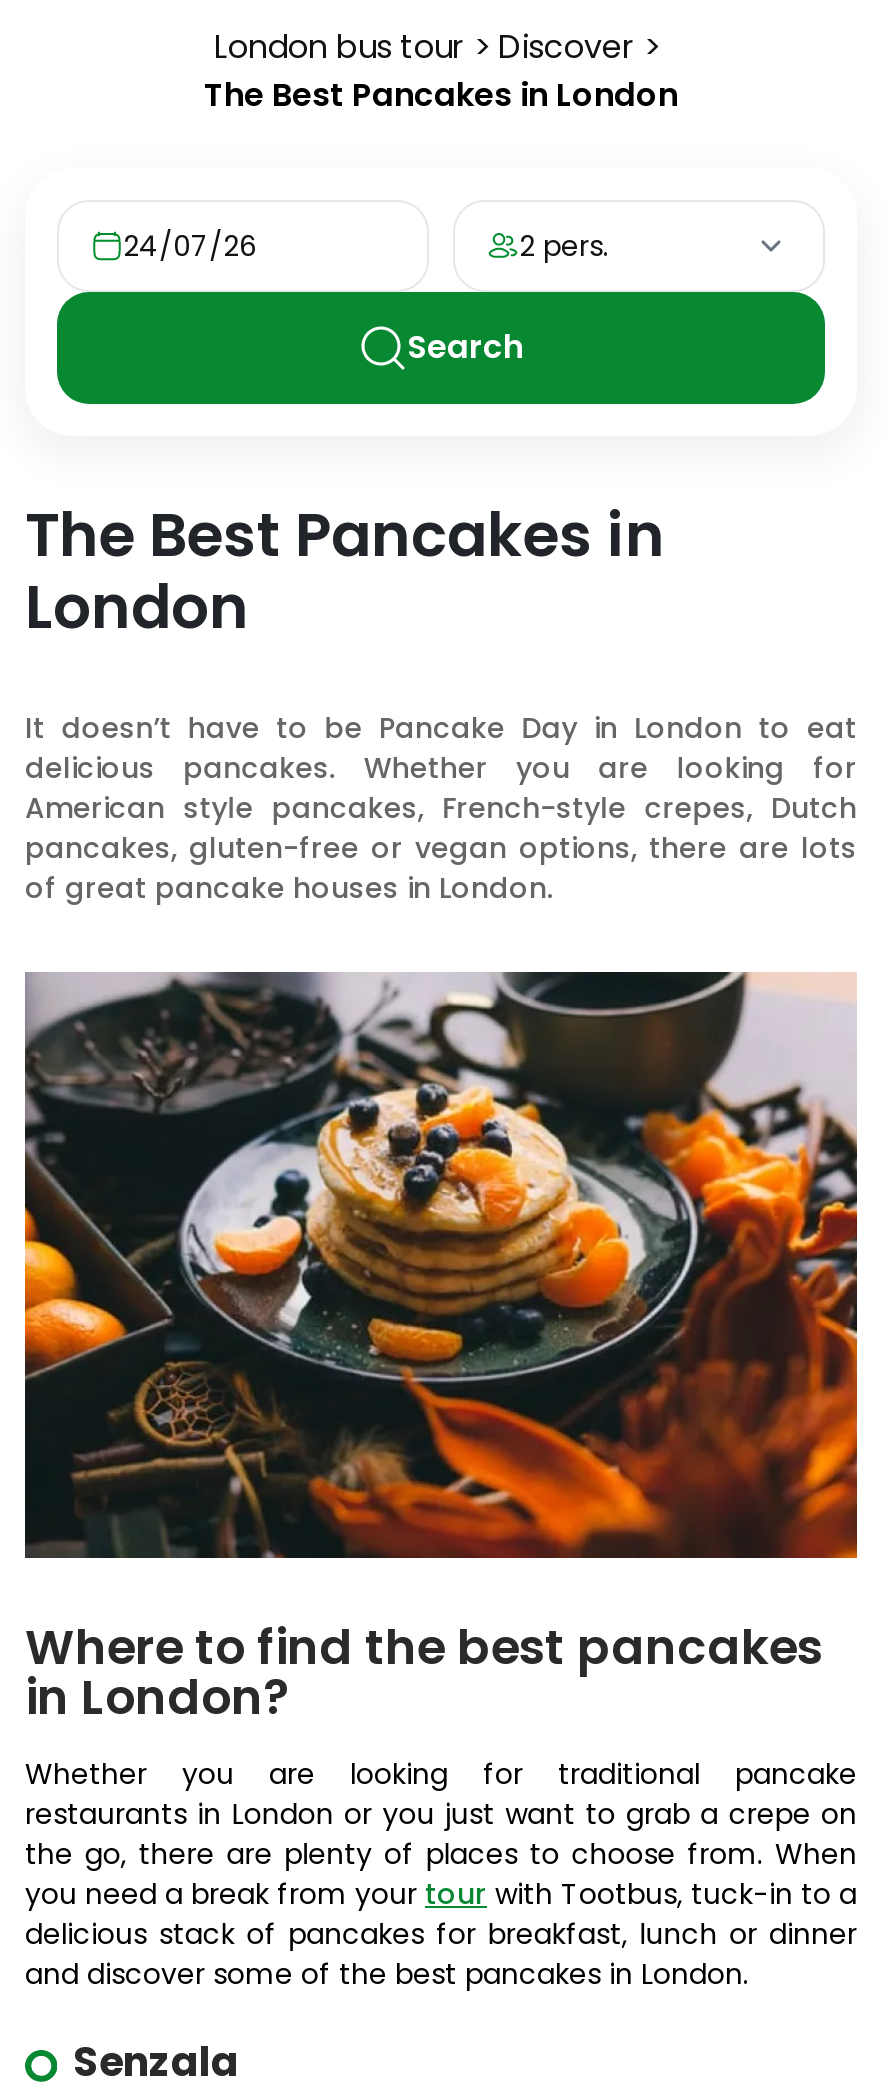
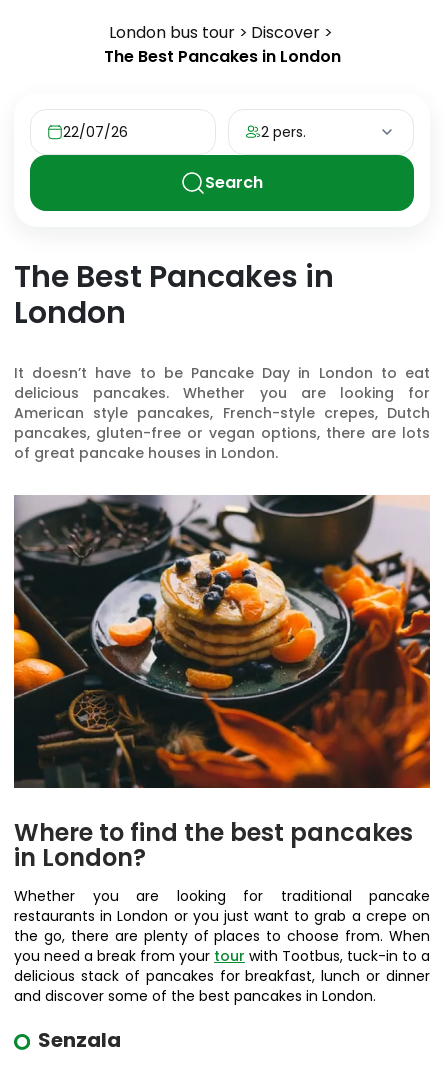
- 24/07/26
+ 22/07/26
